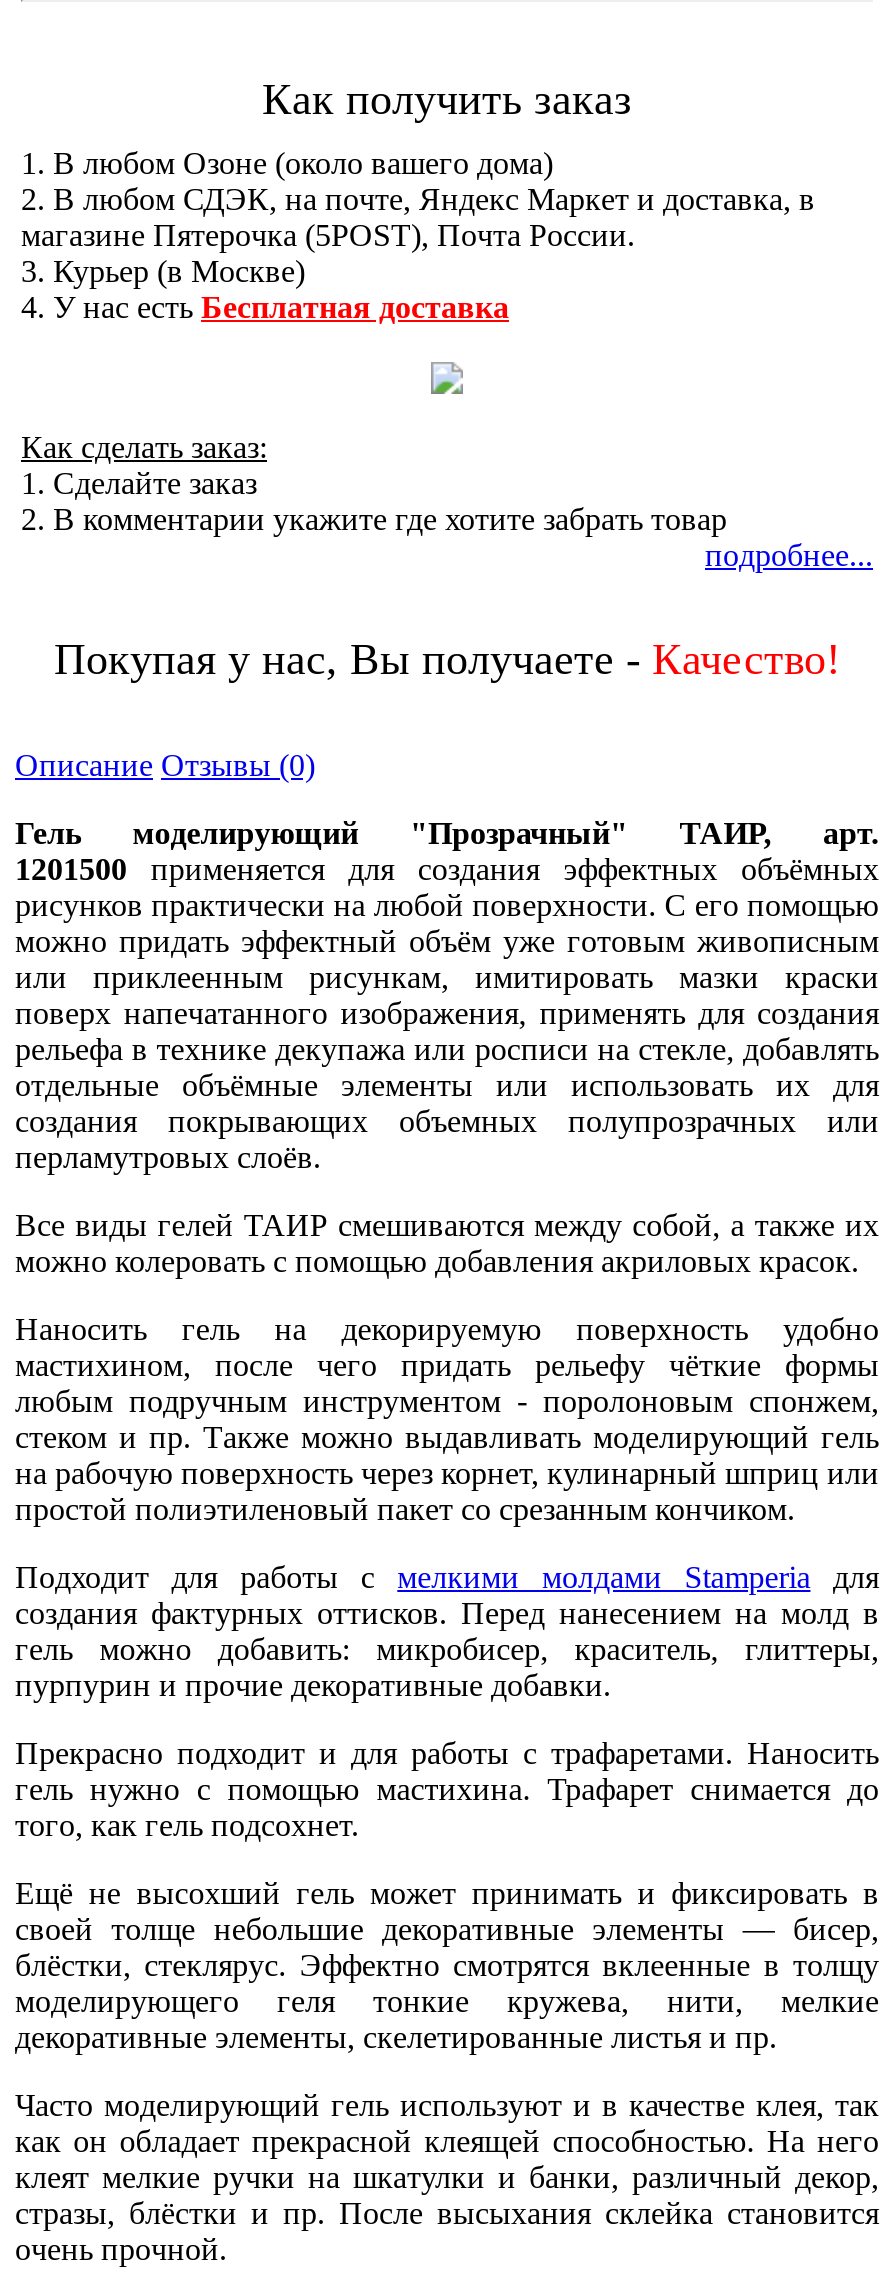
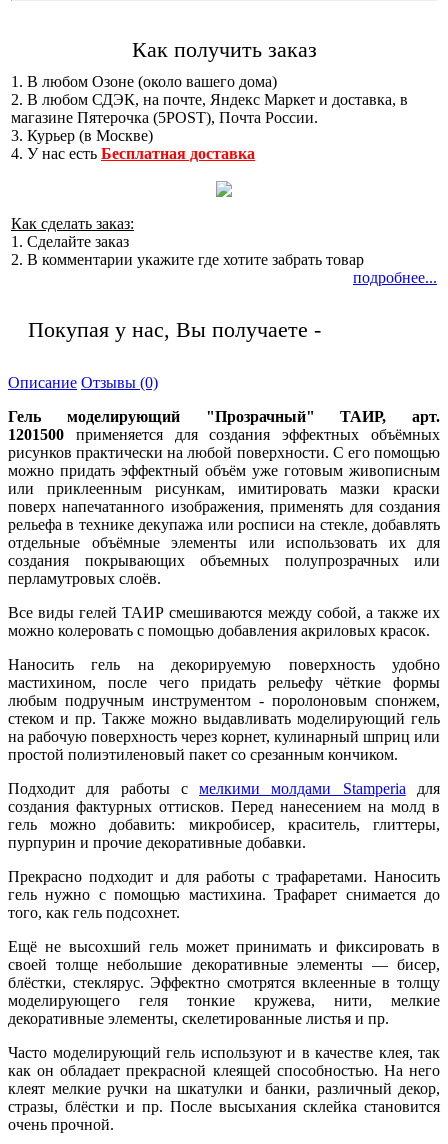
- Покупая у нас, Вы получаете - Качество!
+ Покупая у нас, Вы получаете -
